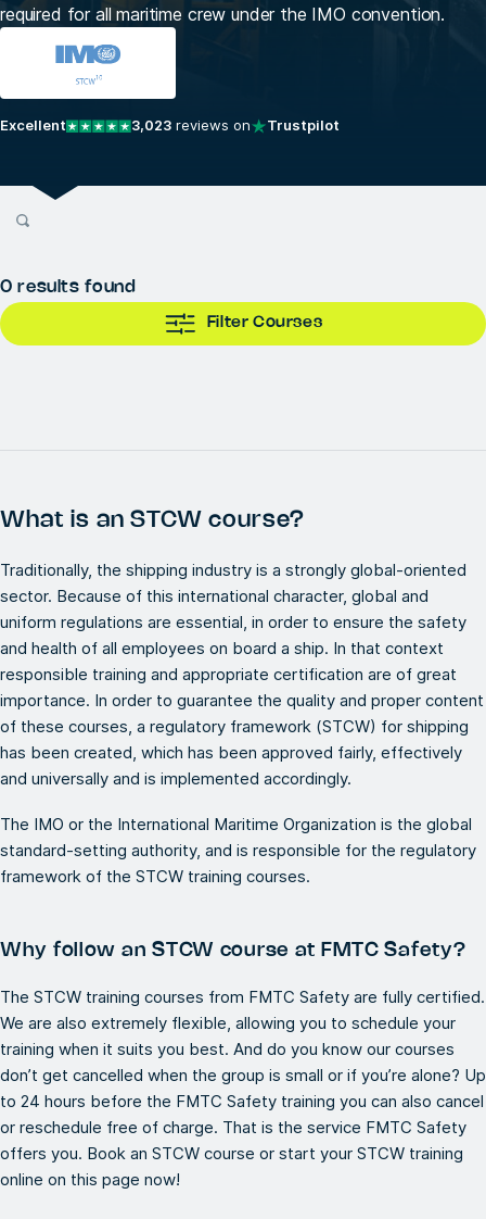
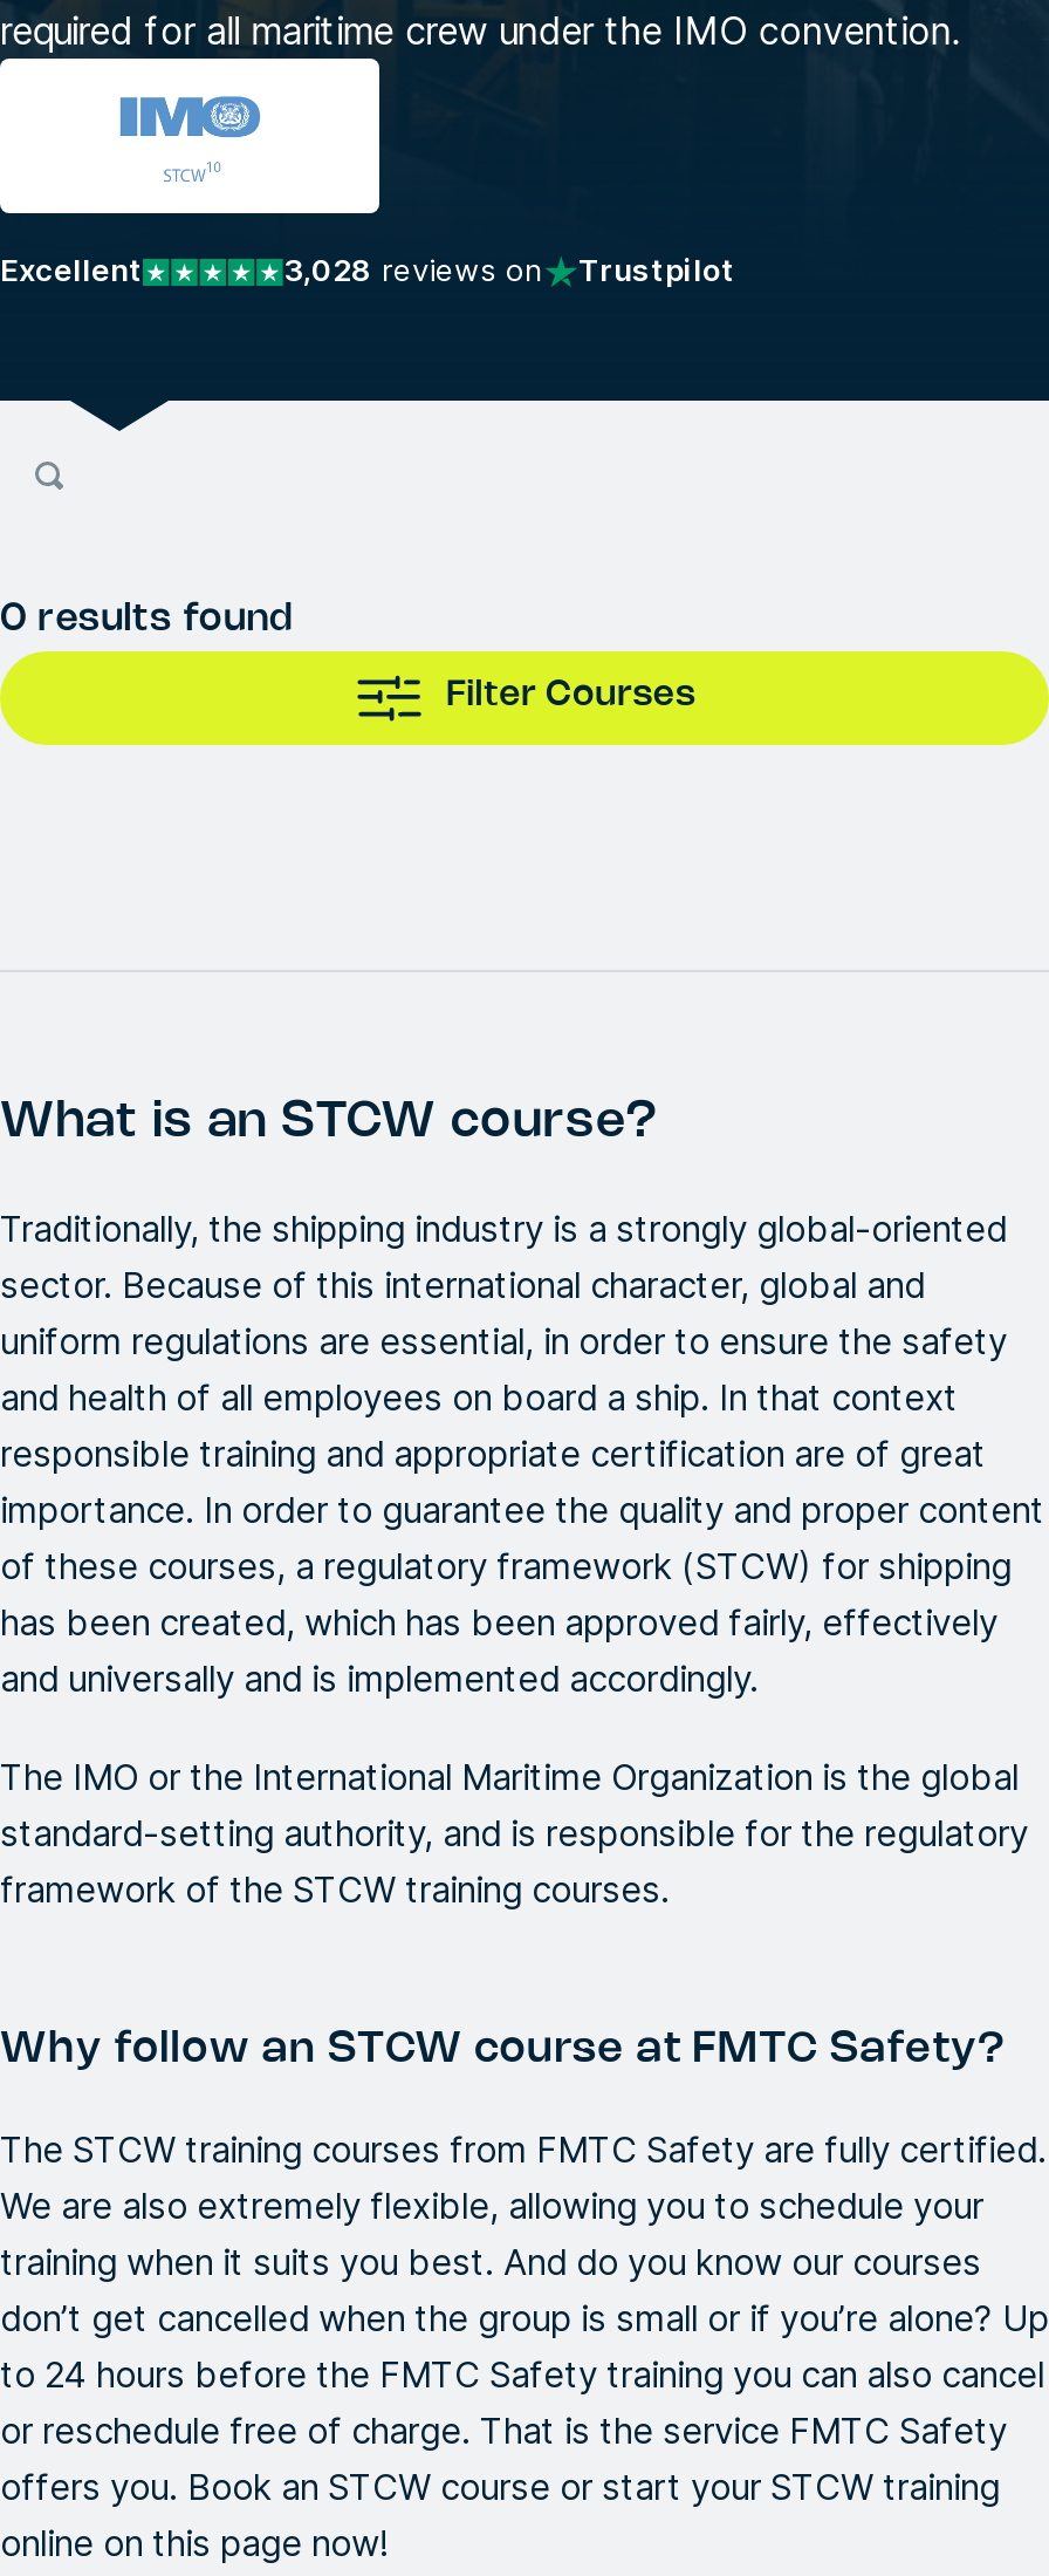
- 3,023 reviews on Trustpilot
+ 3,028 reviews on Trustpilot
